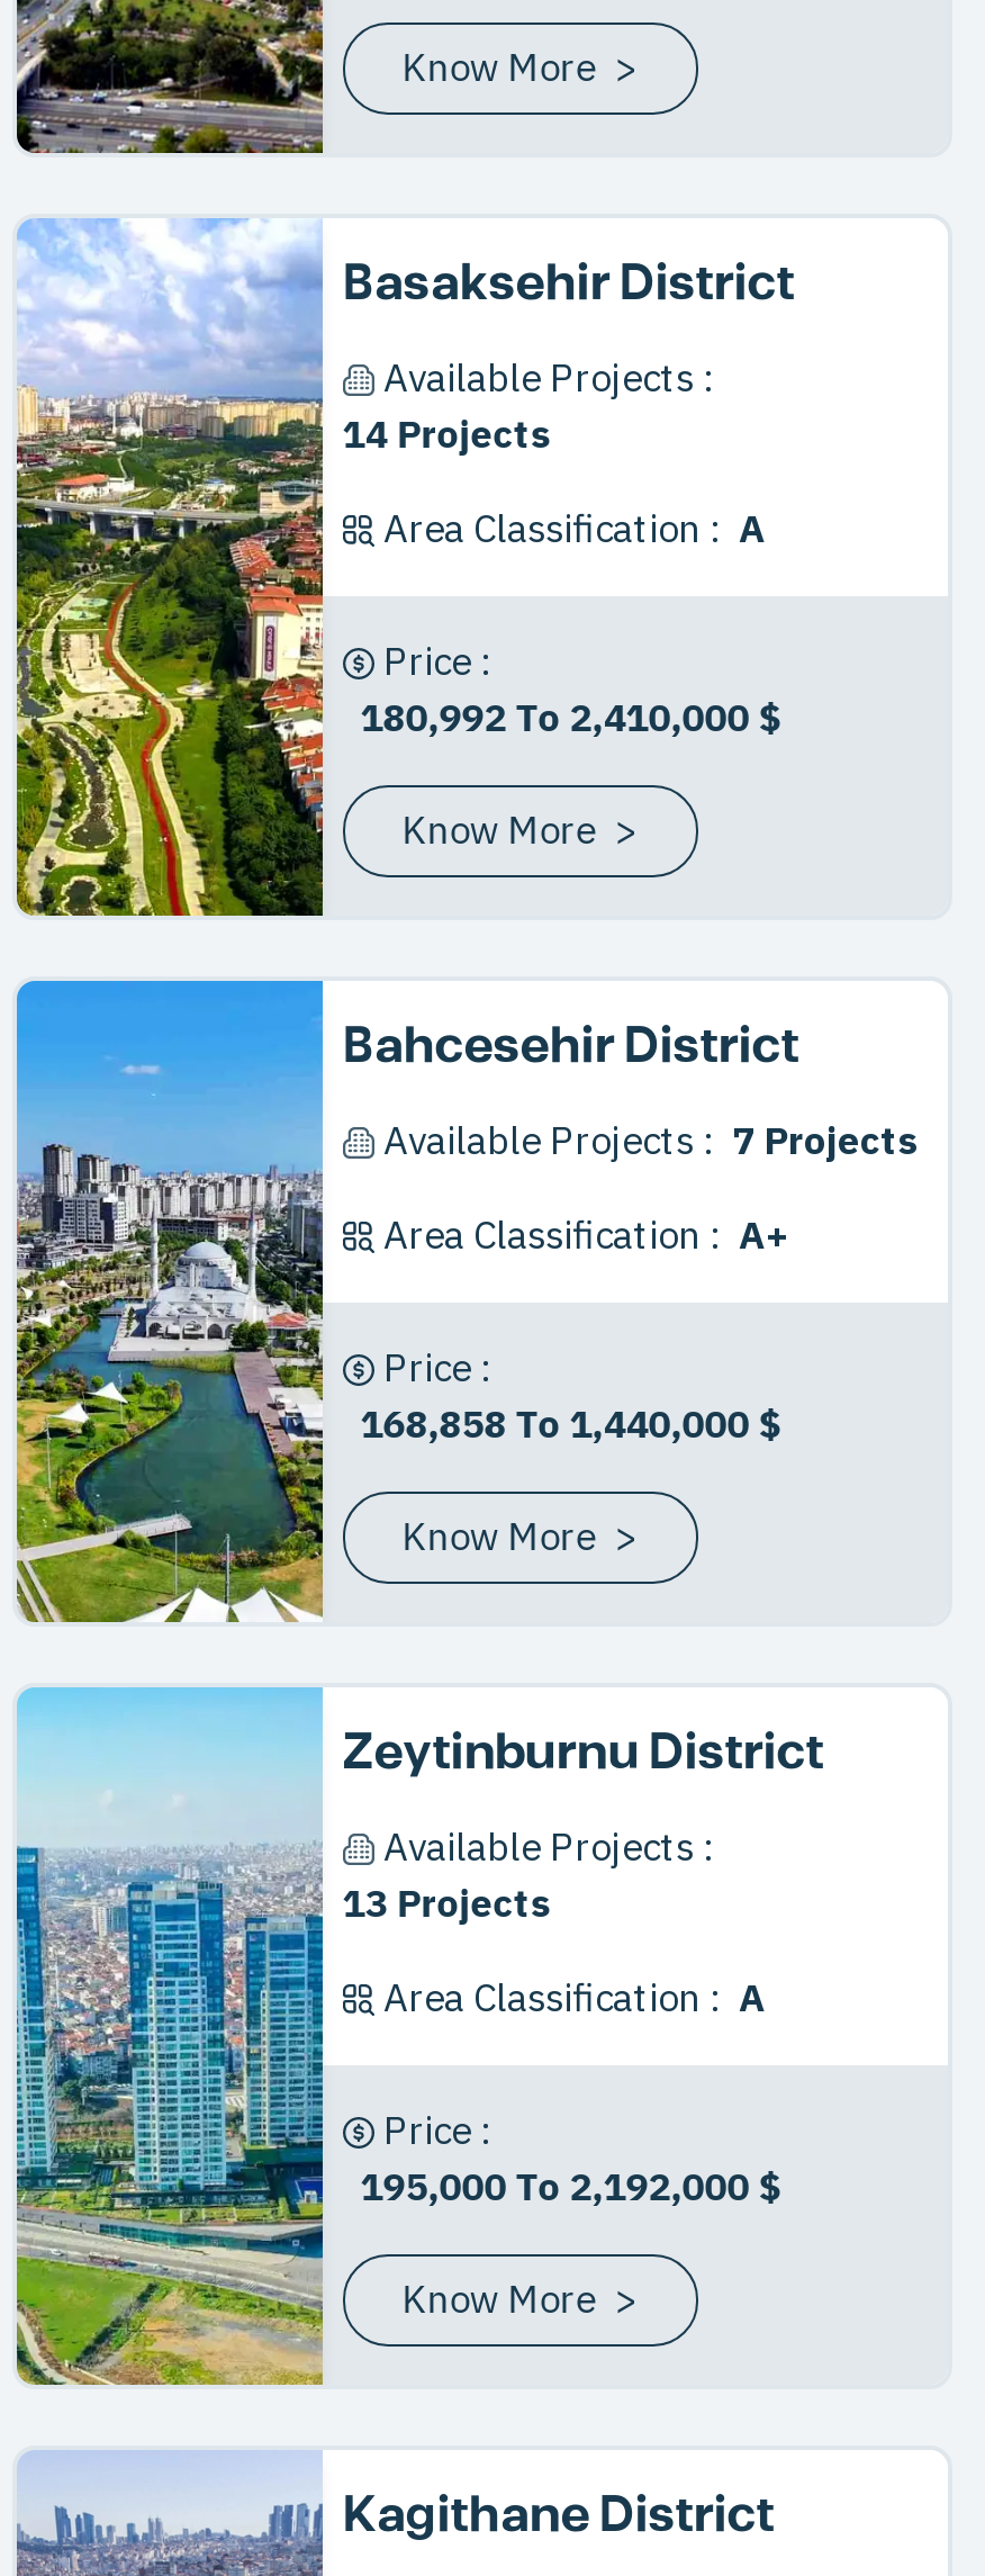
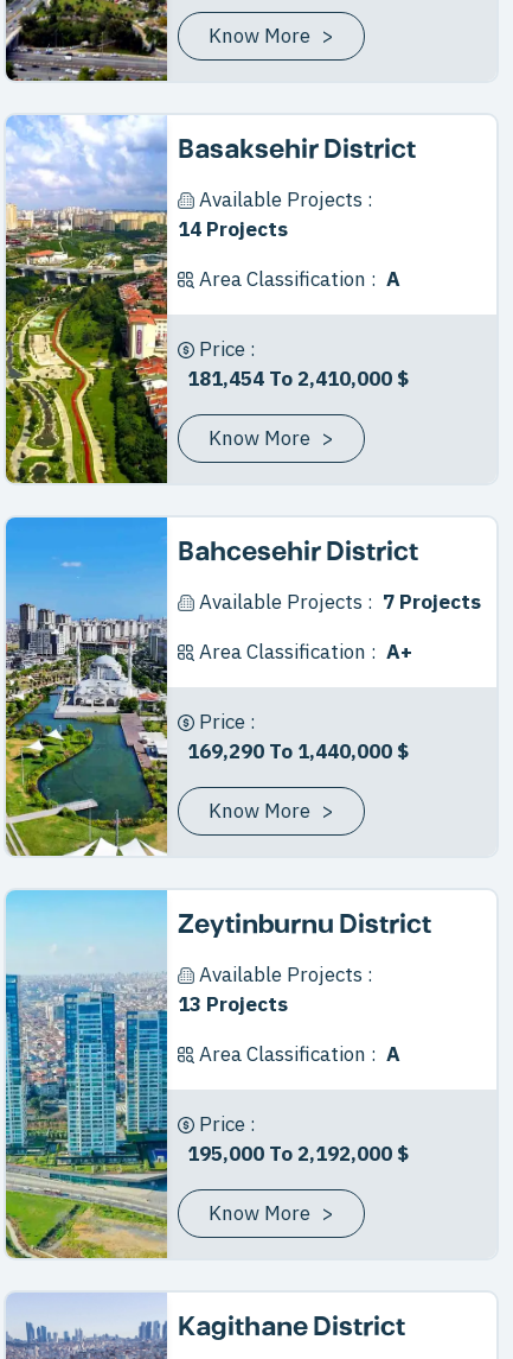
- 180,992 To 2,410,000 $
+ 181,454 To 2,410,000 $

- 168,858 To 1,440,000 $
+ 169,290 To 1,440,000 $
